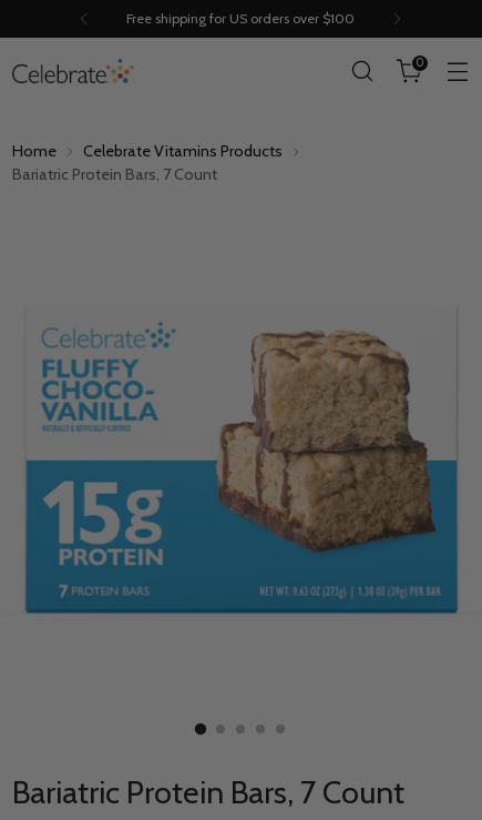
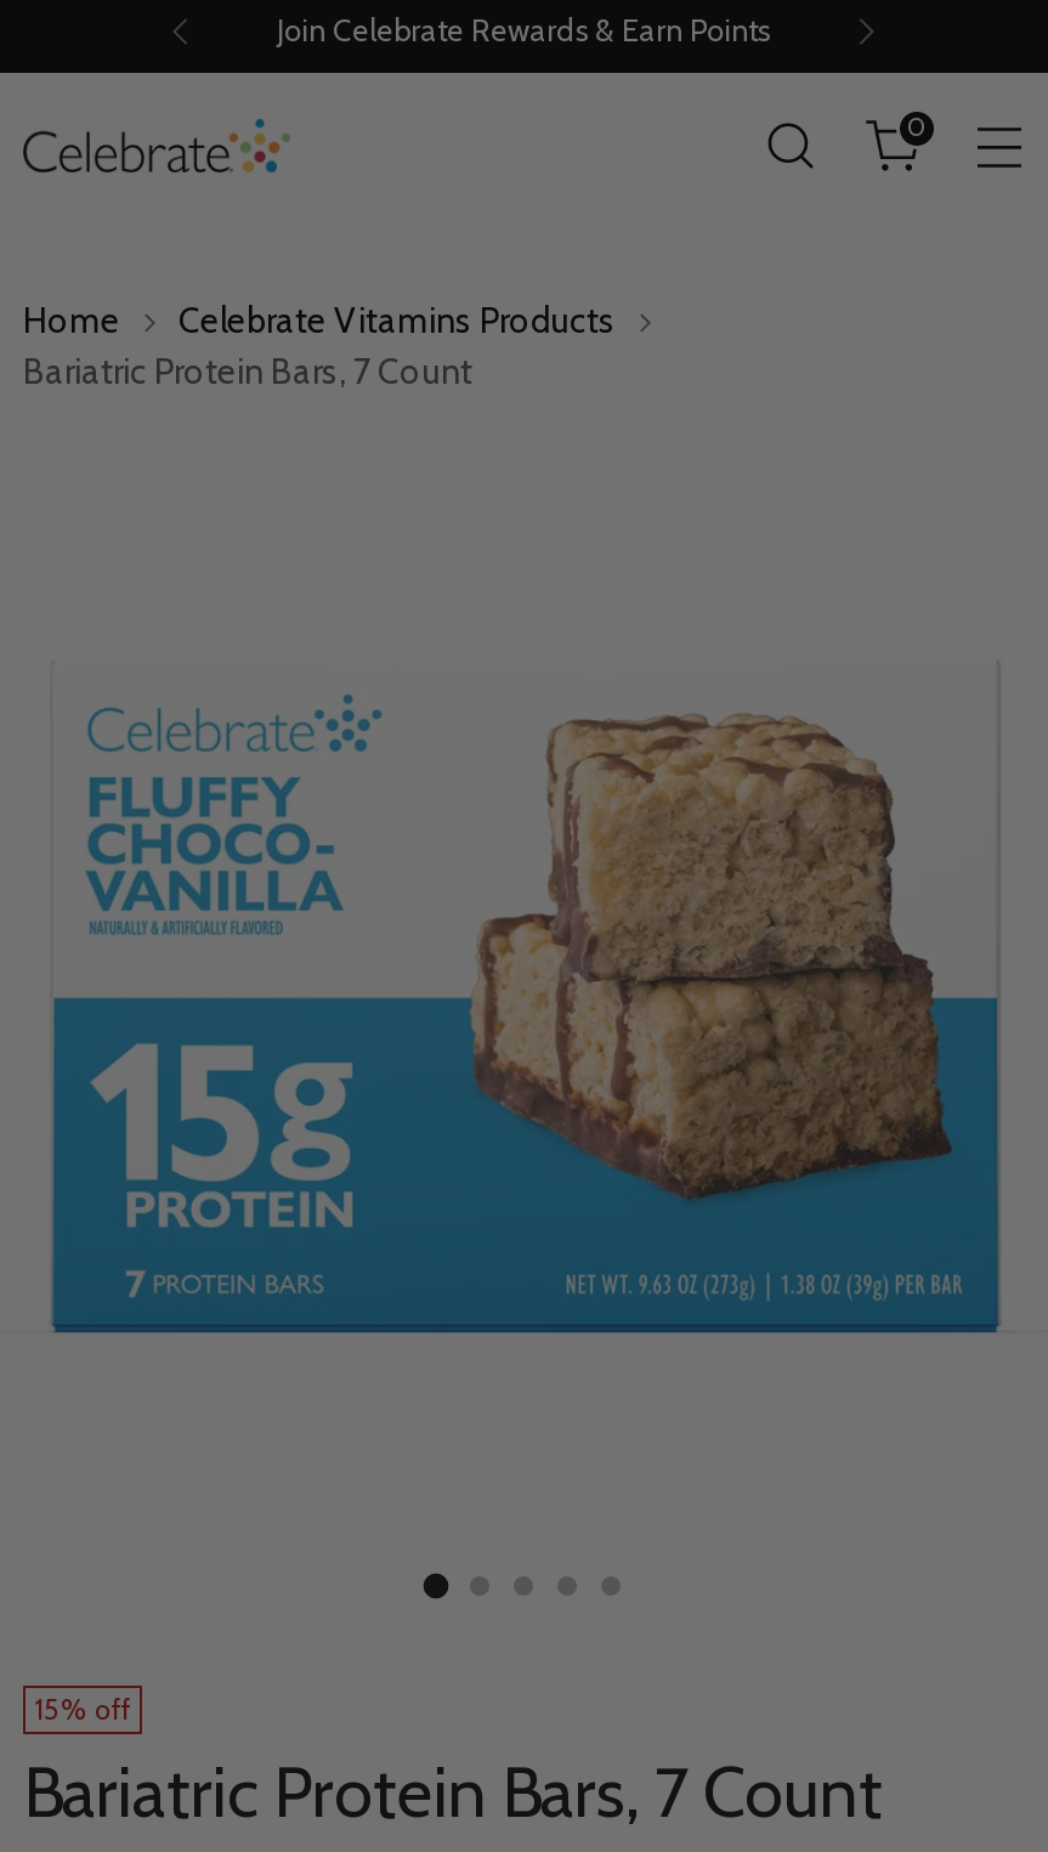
- Free shipping for US orders over $100
+ Join Celebrate Rewards & Earn Points

+ 15% off
